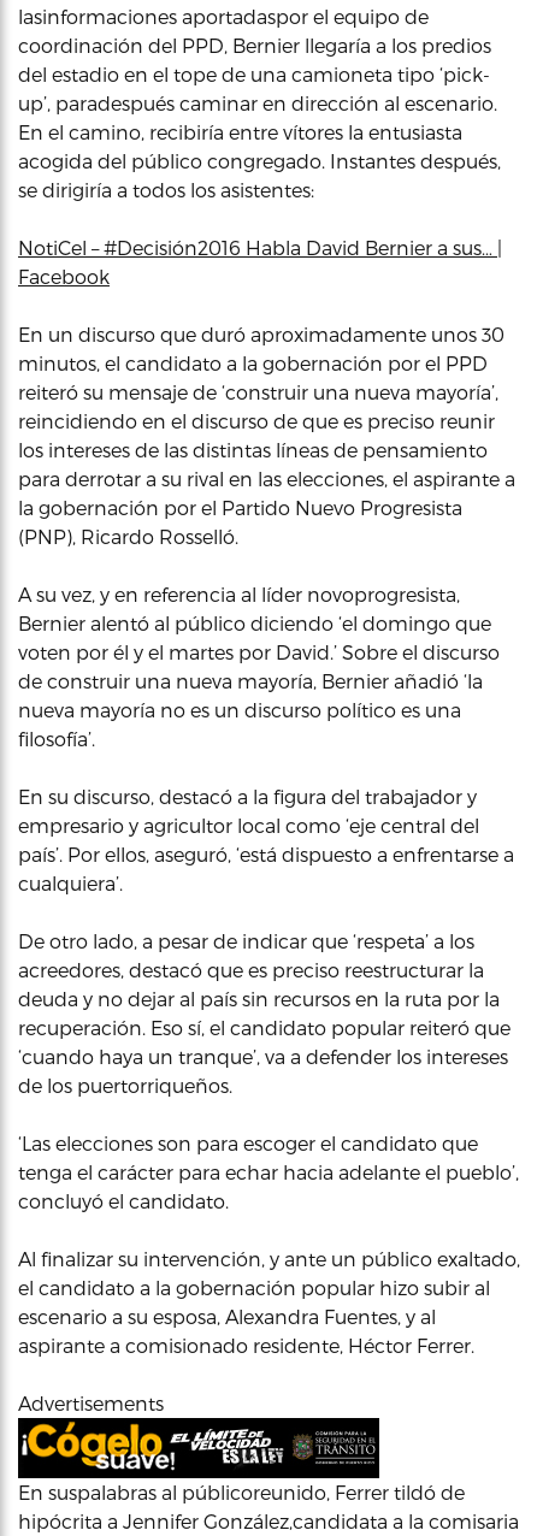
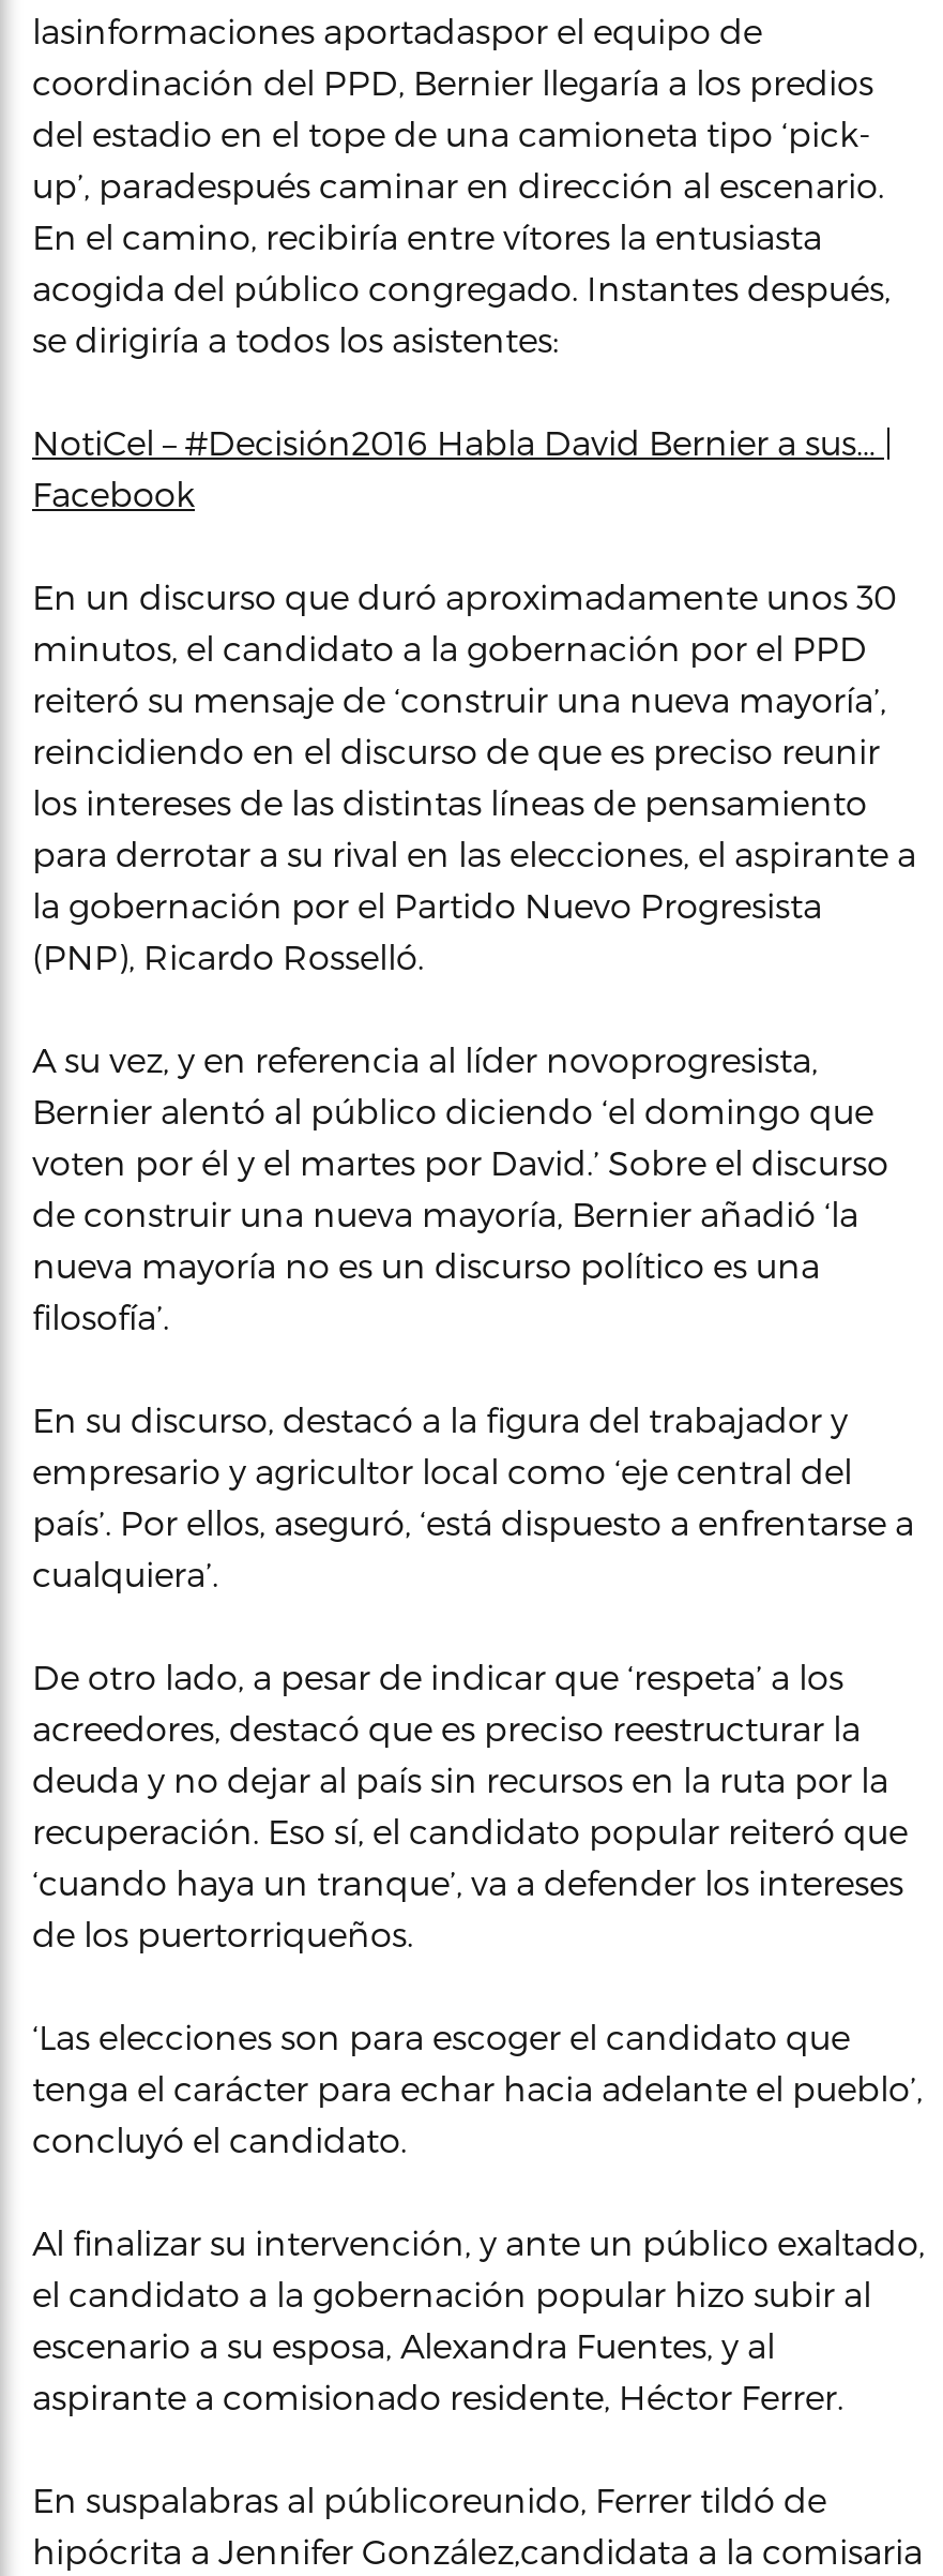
- Advertisements

- [image]
